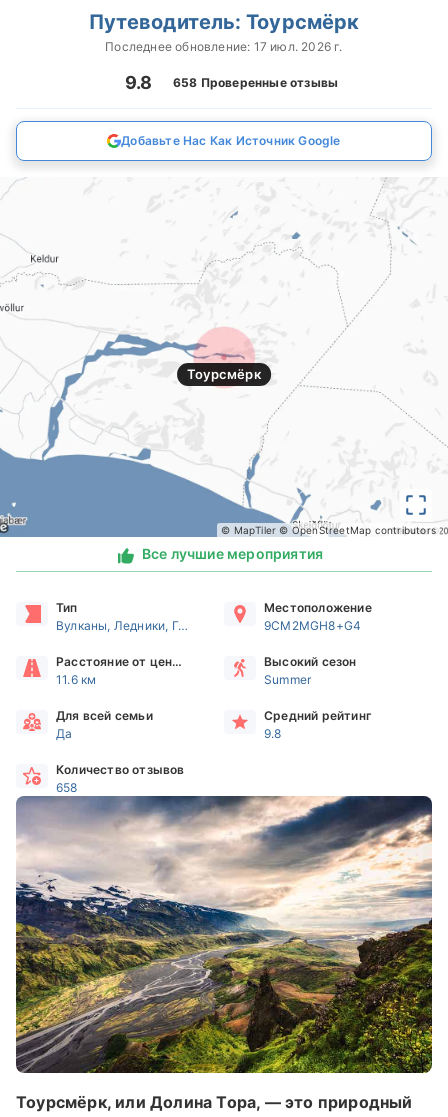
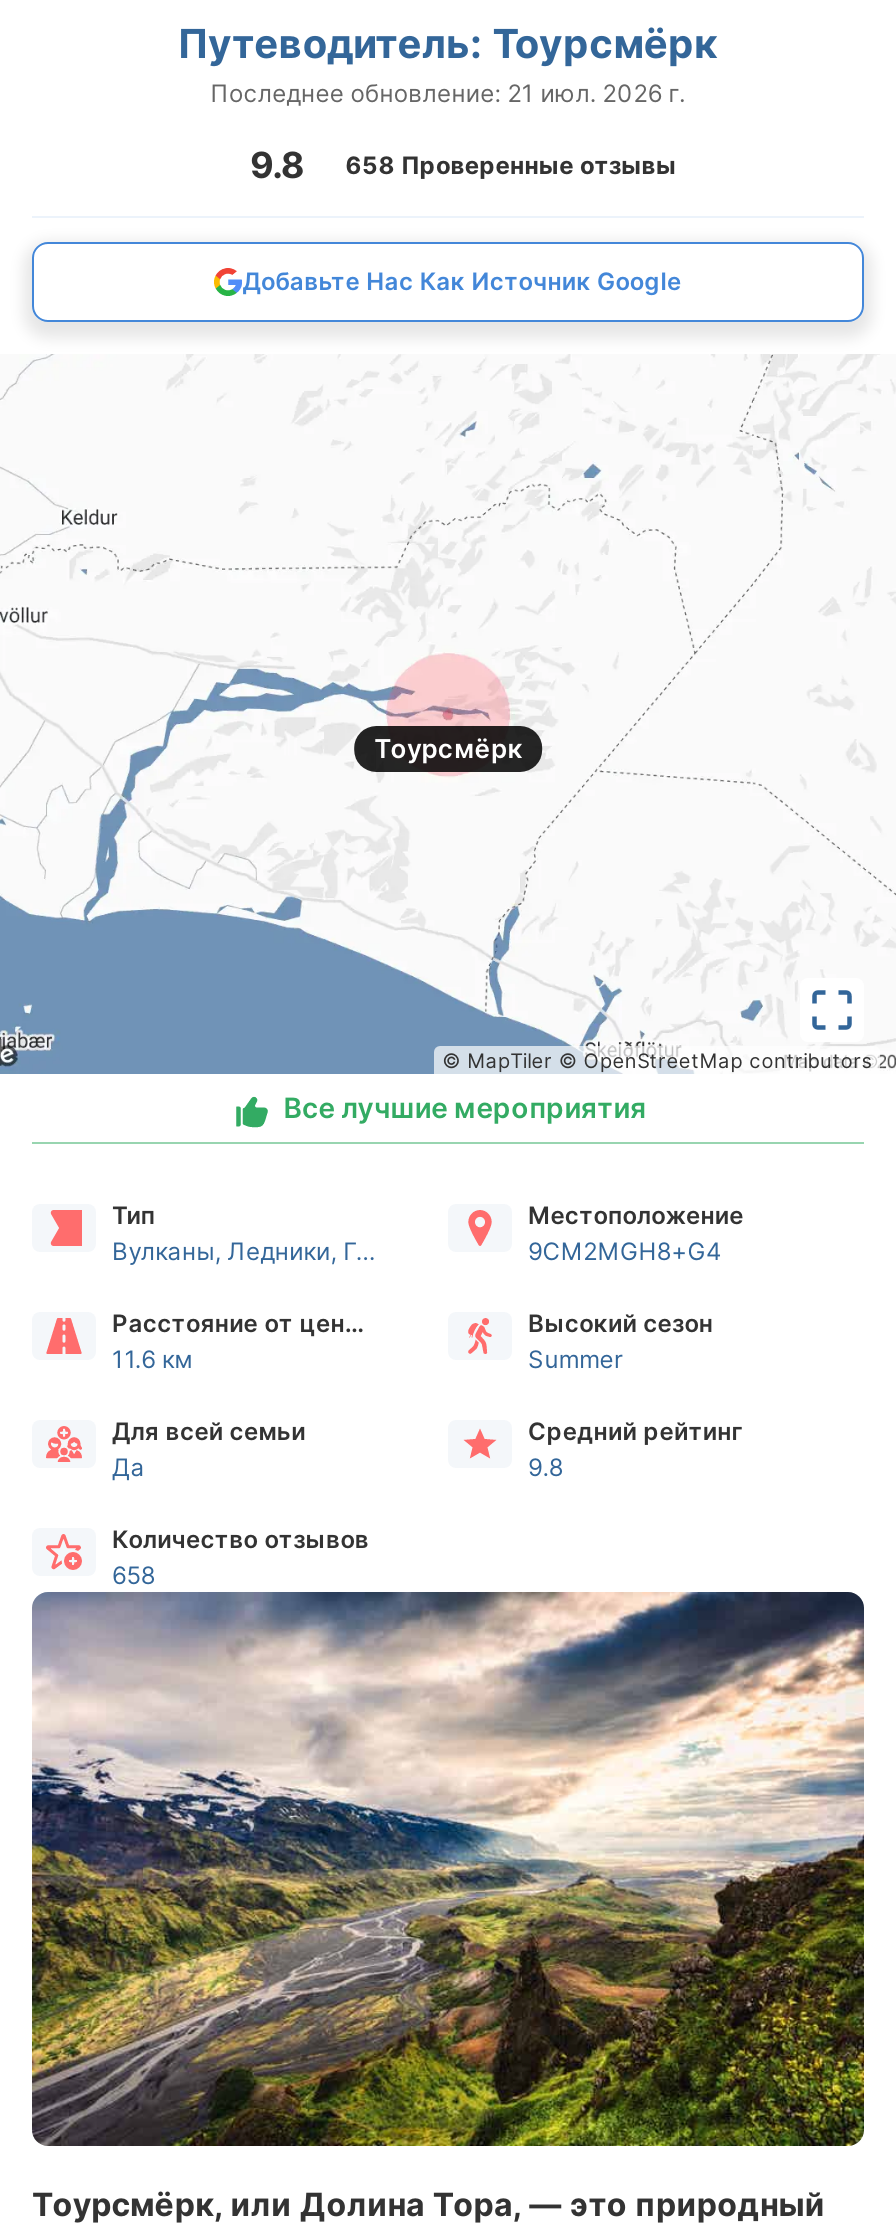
- Последнее обновление: 17 июл. 2026 г.
+ Последнее обновление: 21 июл. 2026 г.
